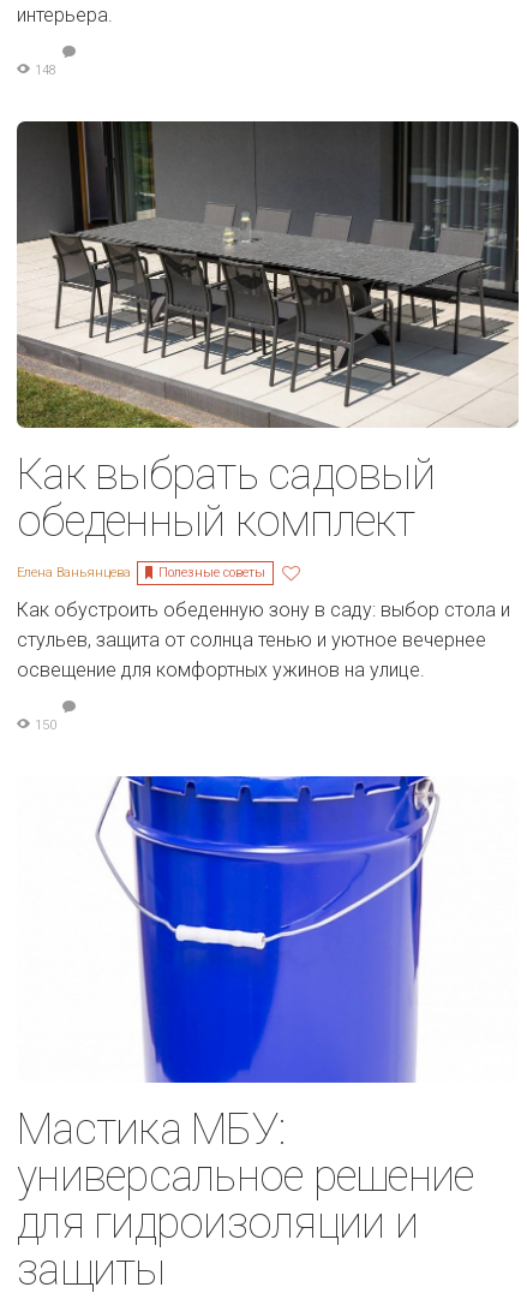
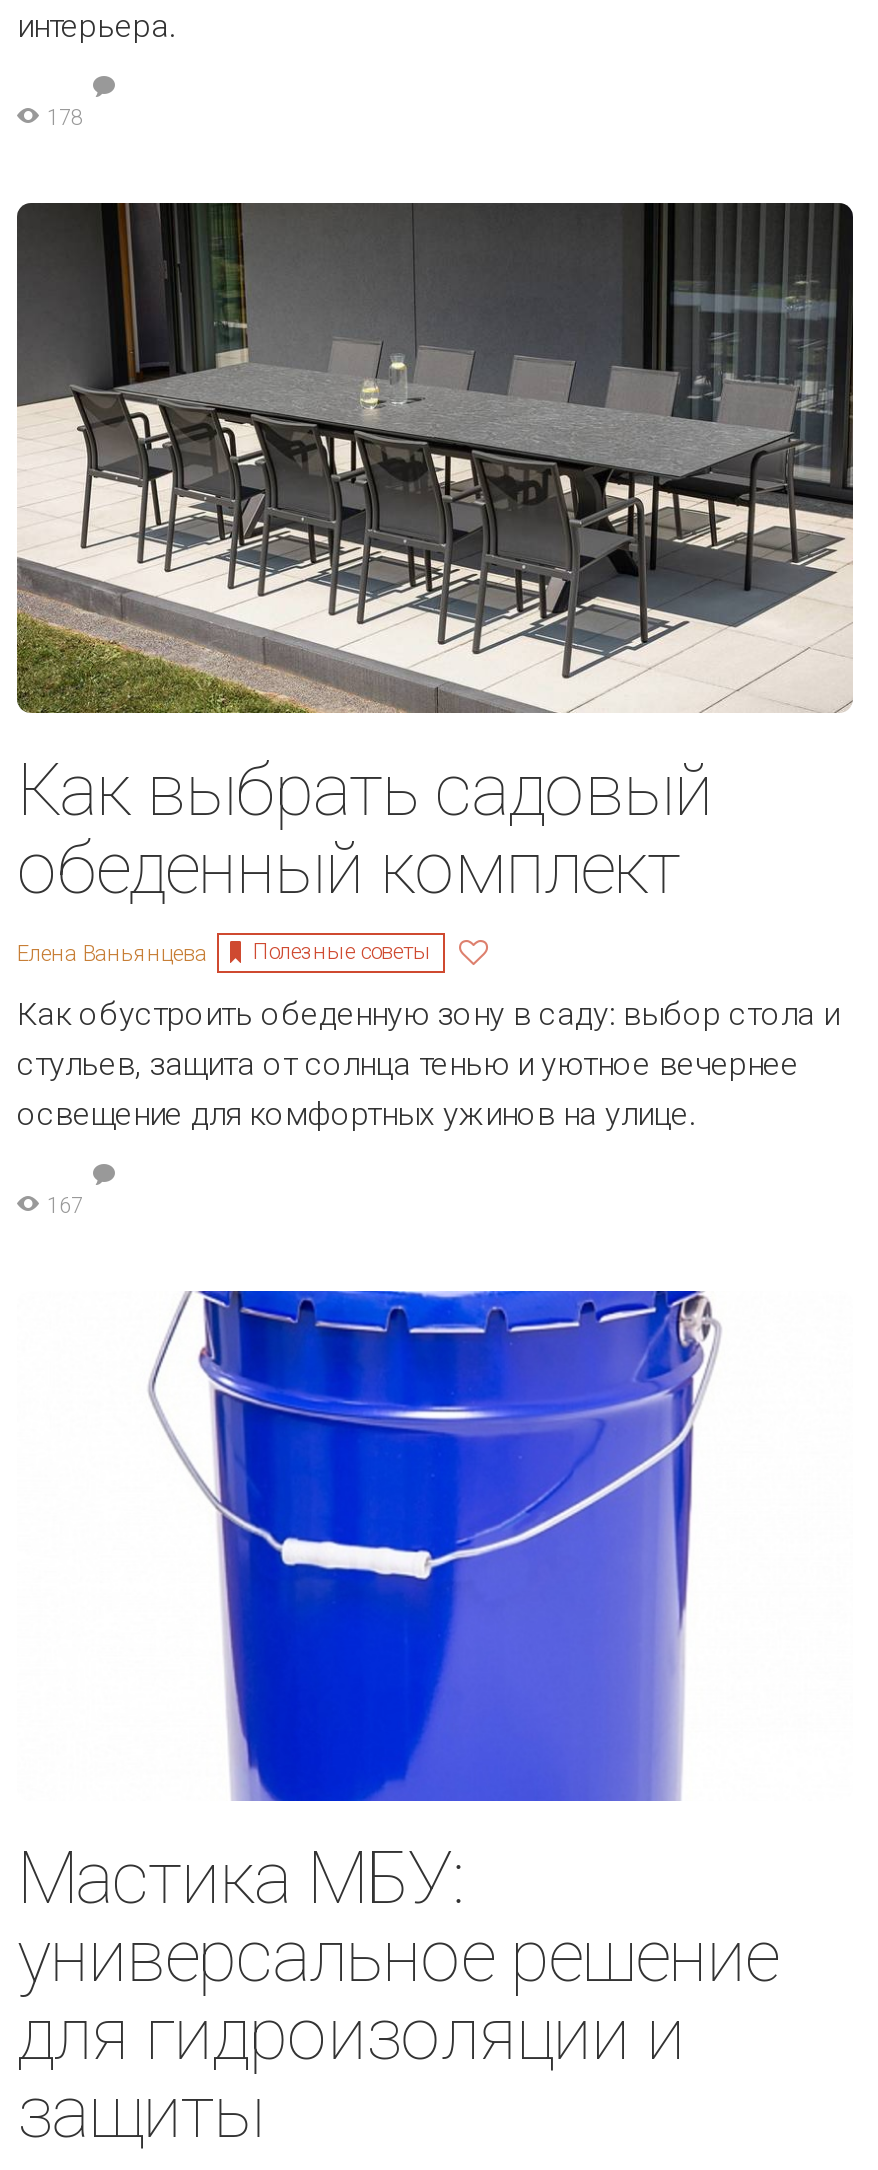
- 148
+ 178

- 150
+ 167
